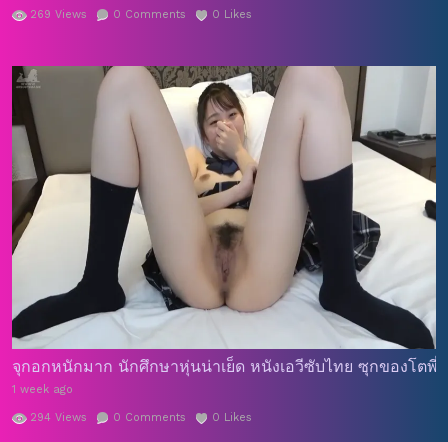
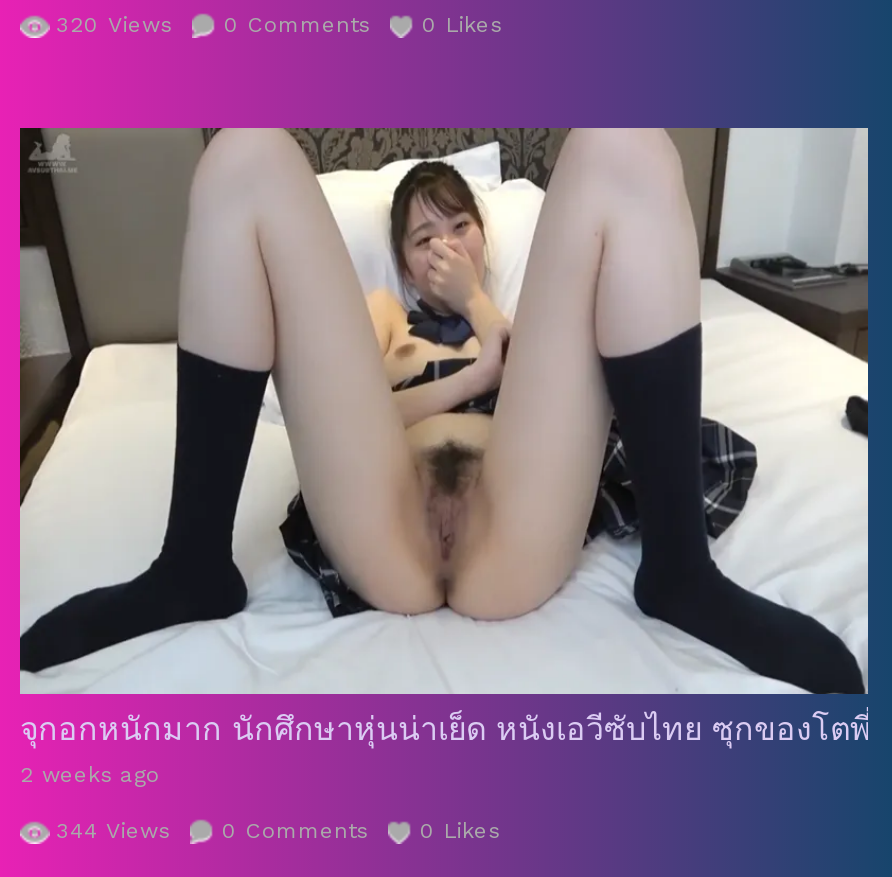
- 269 Views
+ 320 Views

- 1 week ago
+ 2 weeks ago

- 294 Views 0 Comments 0 Likes
+ 344 Views 0 Comments 0 Likes
